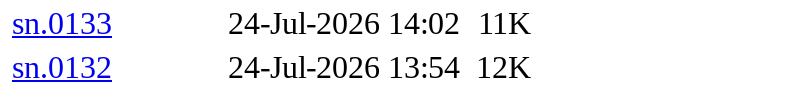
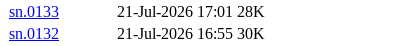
- 24-Jul-2026 14:02 11K
+ 21-Jul-2026 17:01 28K

- 24-Jul-2026 13:54 12K
+ 21-Jul-2026 16:55 30K
